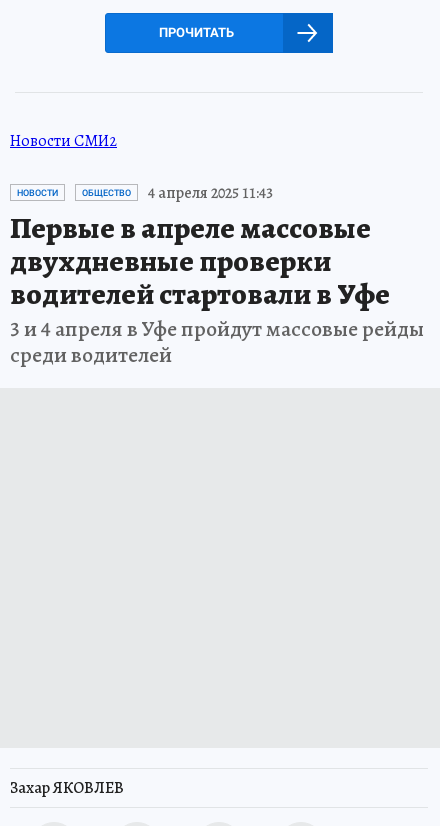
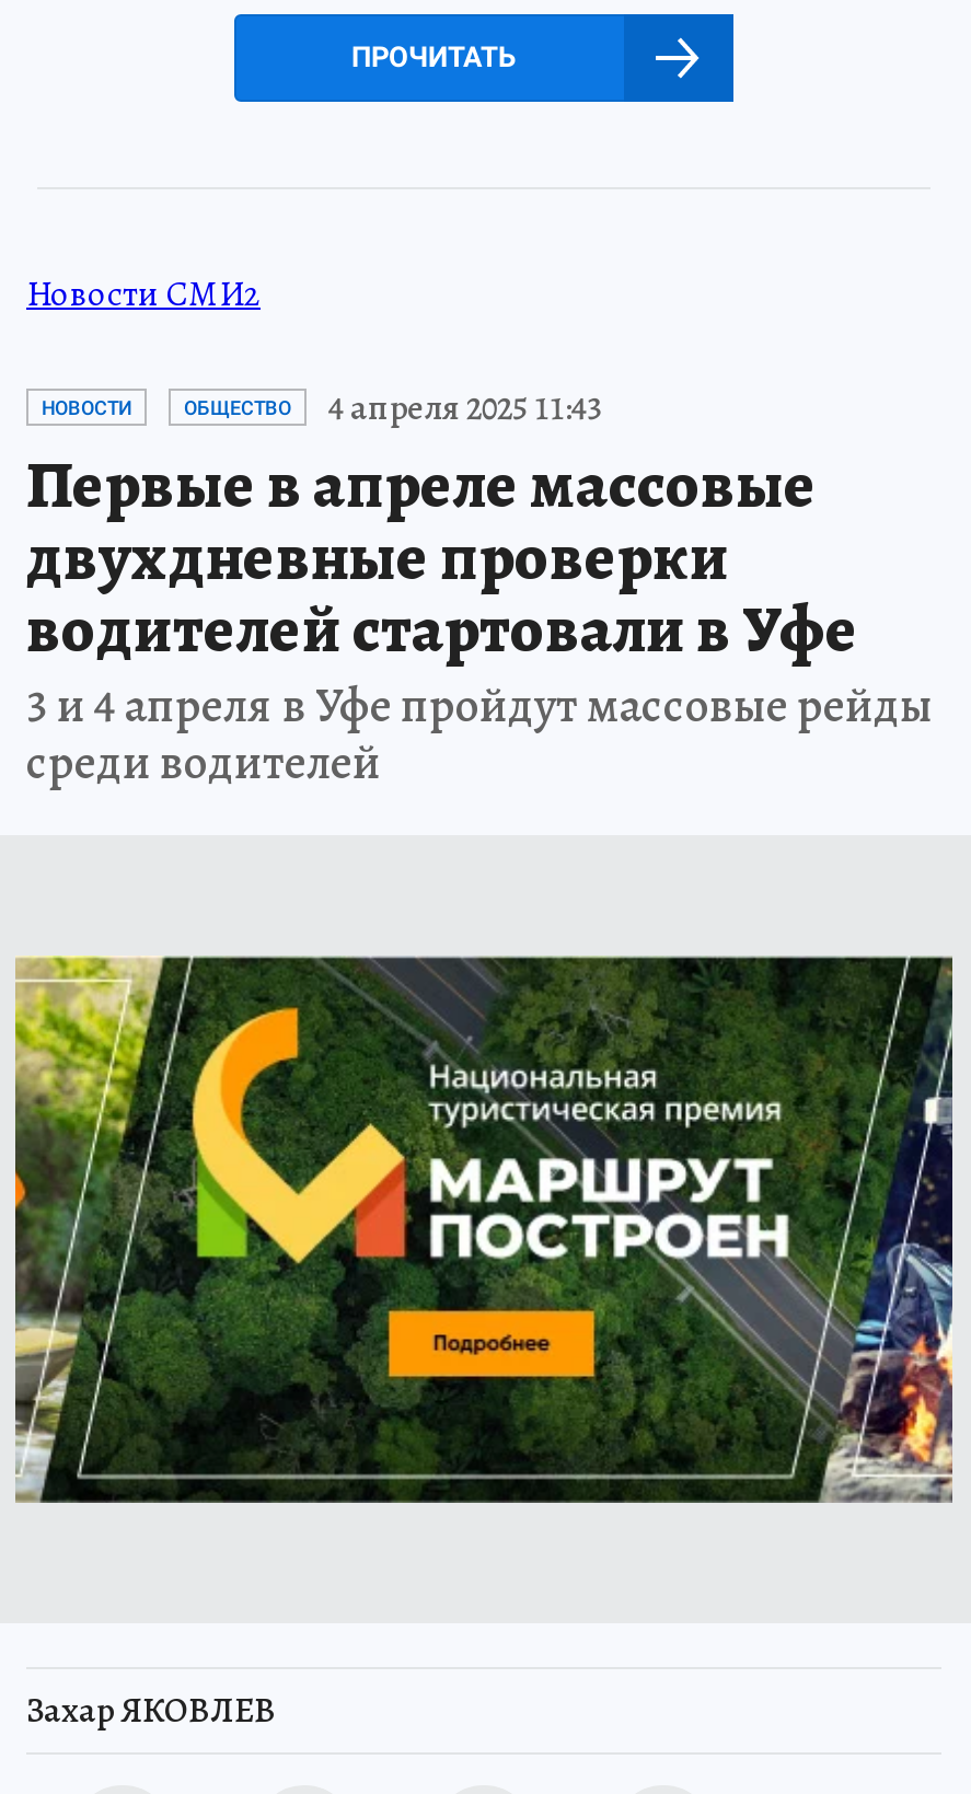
+ [image]
